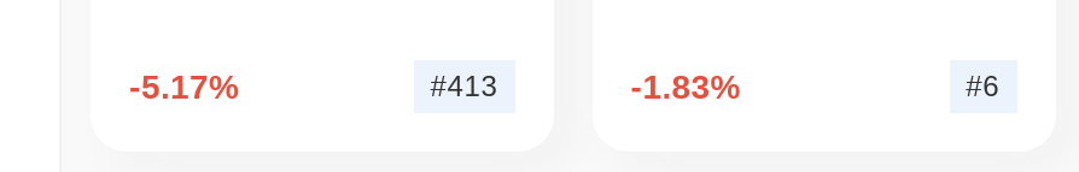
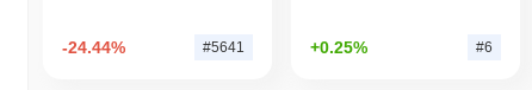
- -5.17%
- #413
+ -24.44%
+ #5641

- -1.83%
+ +0.25%
